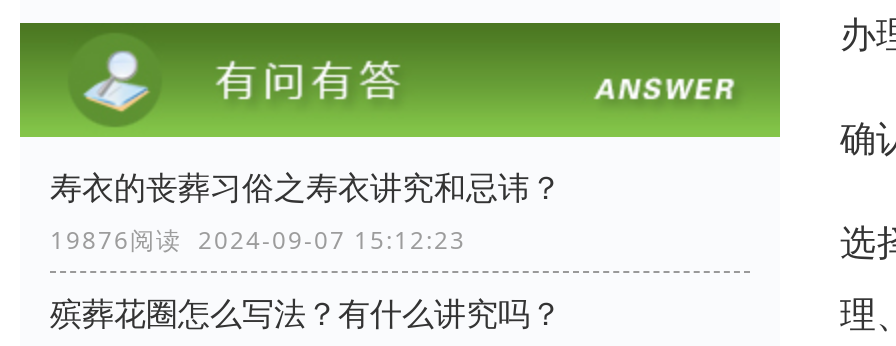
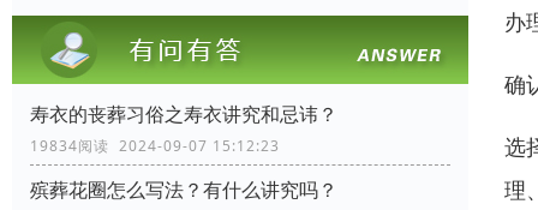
- 19876阅读 2024-09-07 15:12:23
+ 19834阅读 2024-09-07 15:12:23
